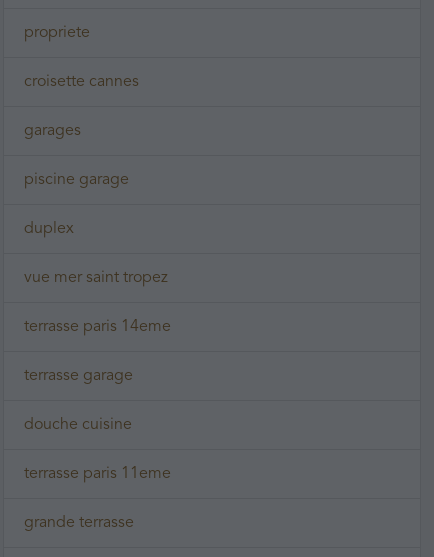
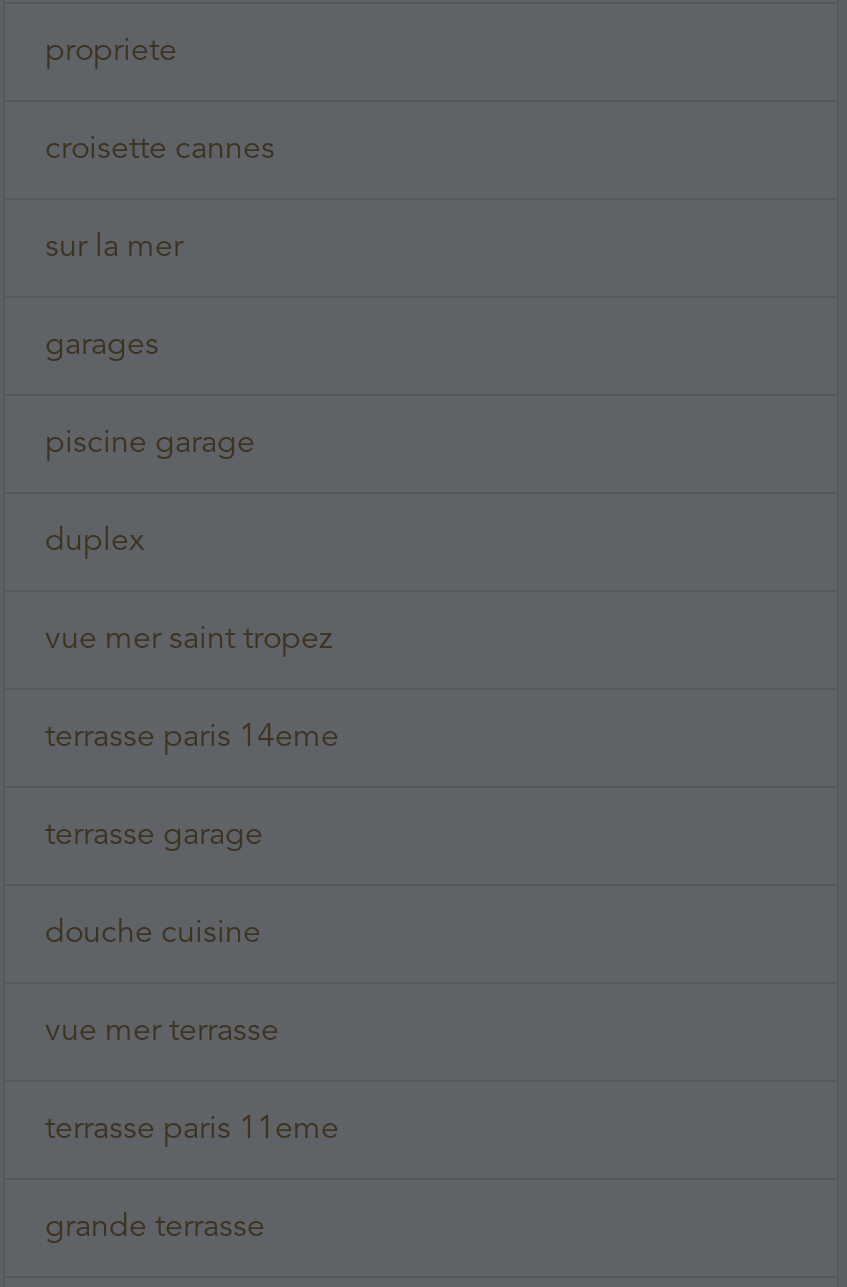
+ sur la mer

+ vue mer terrasse
